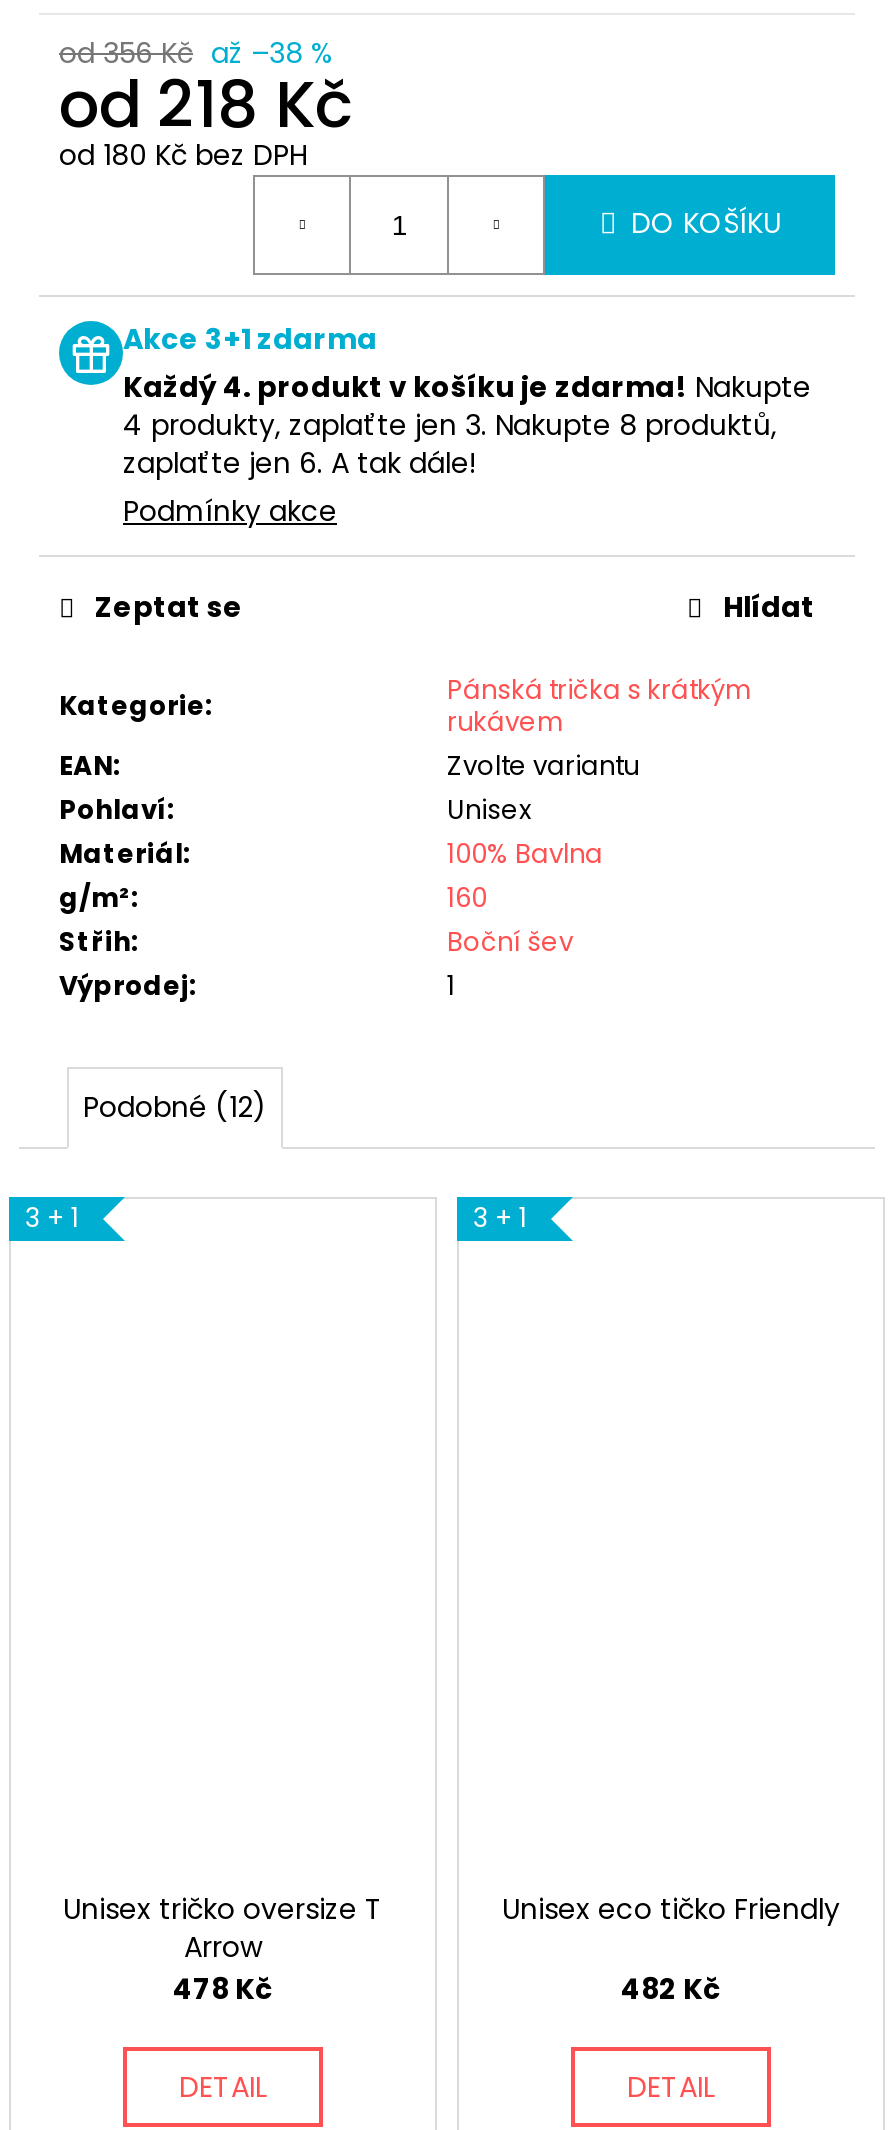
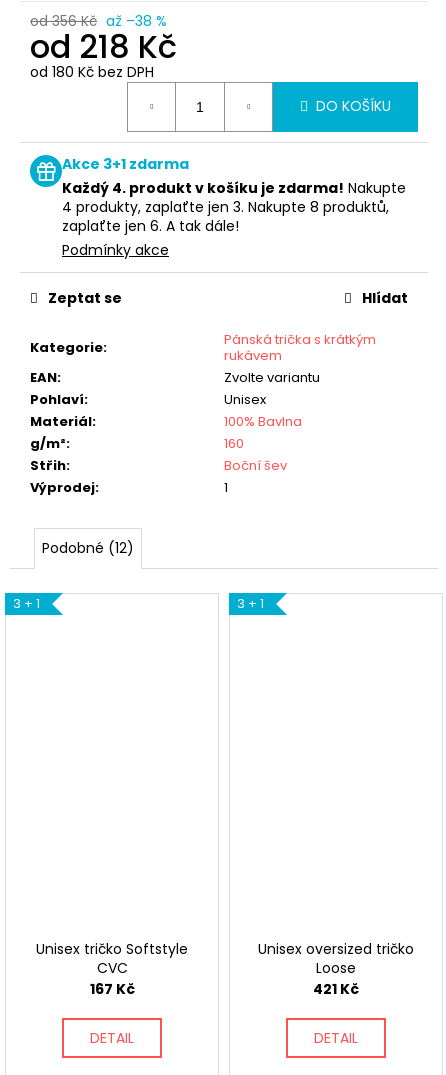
- Unisex tričko oversize T
- Arrow
- 478 Kč
+ Unisex tričko Softstyle
+ CVC
+ 167 Kč

- Unisex eco tičko Friendly
- 482 Kč
+ Unisex oversized tričko
+ Loose
+ 421 Kč
